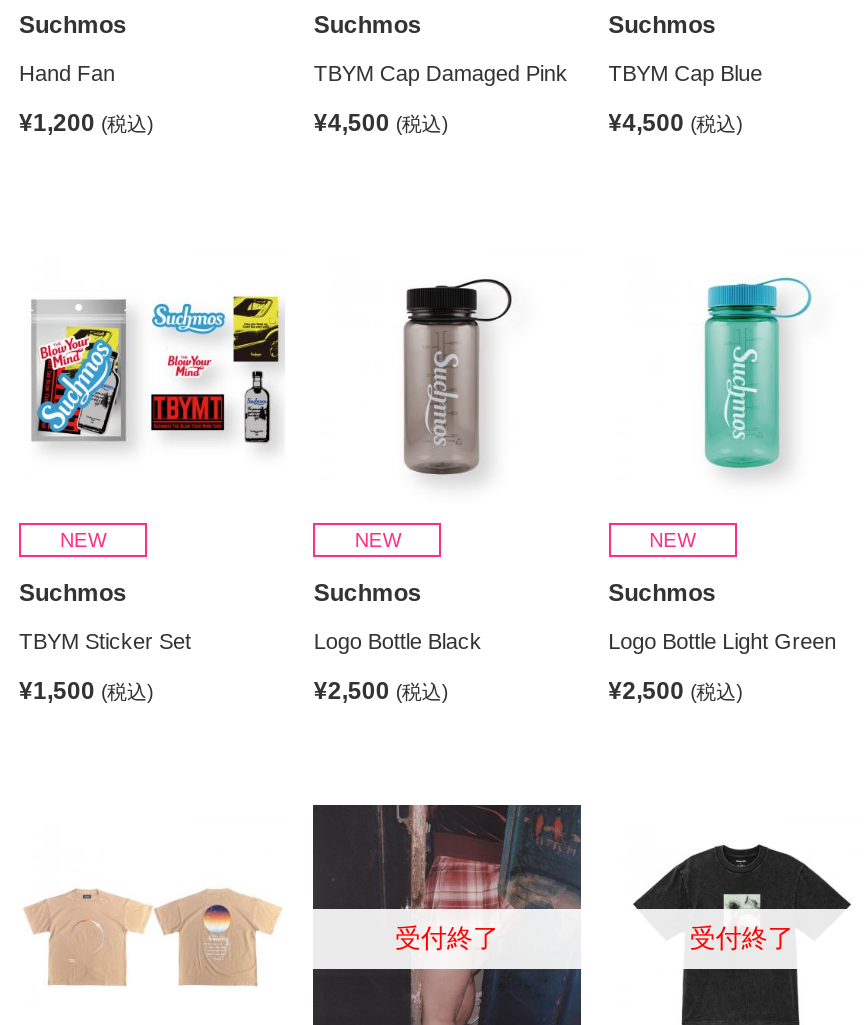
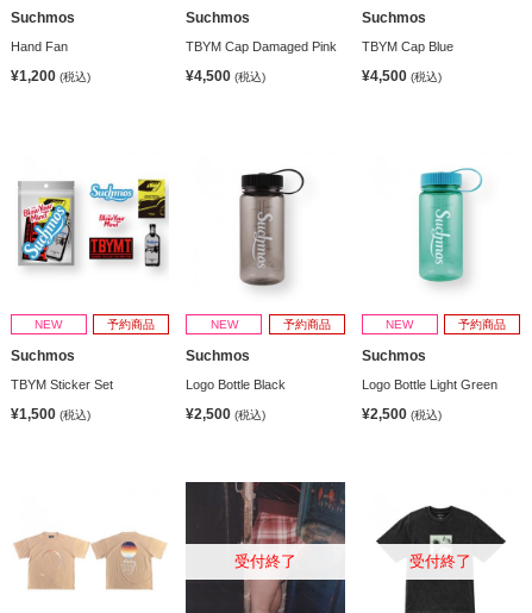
+ 予約商品

+ 予約商品

+ 予約商品
